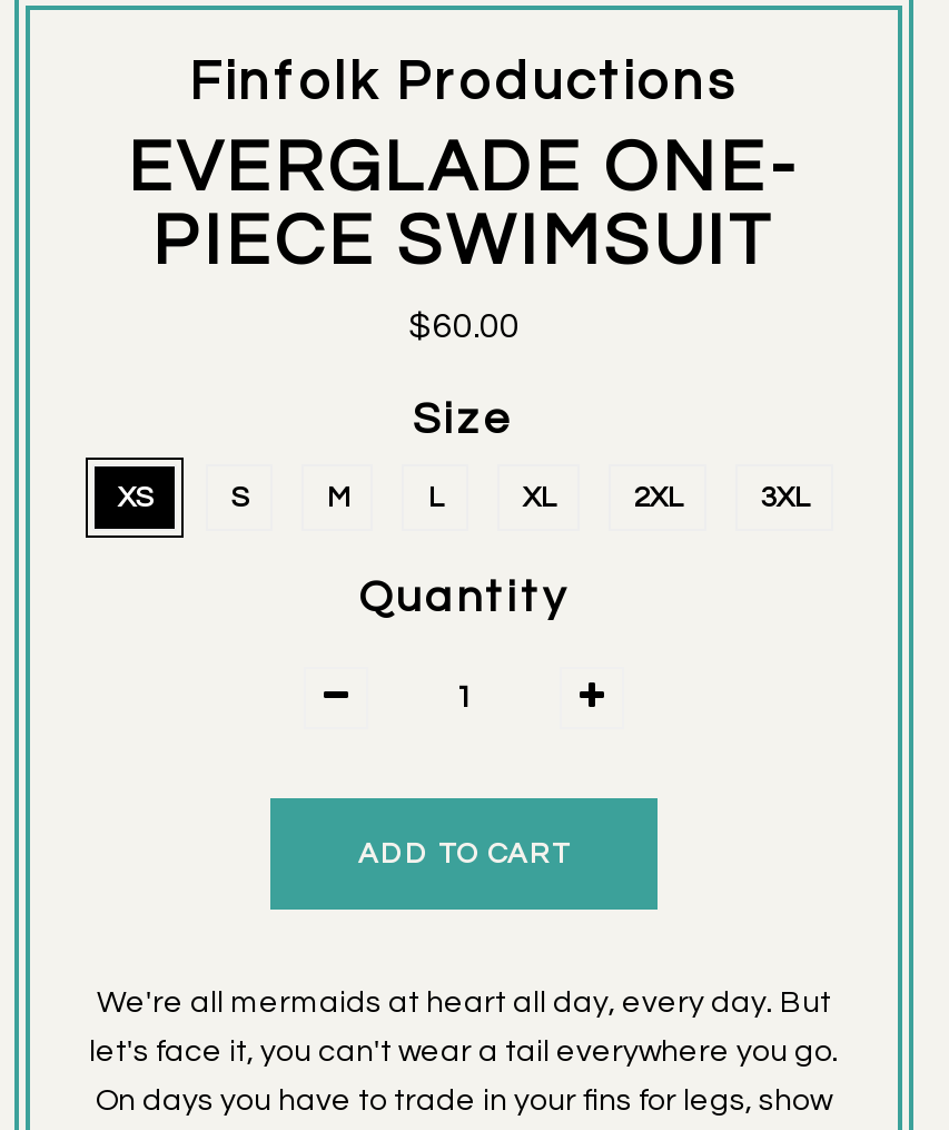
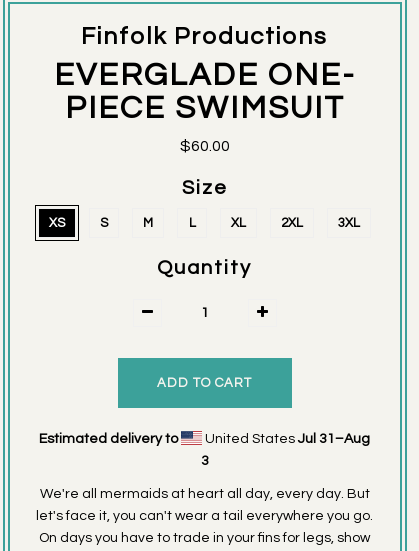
+ Estimated delivery to
+ United States Jul 31–Aug
+ 3
